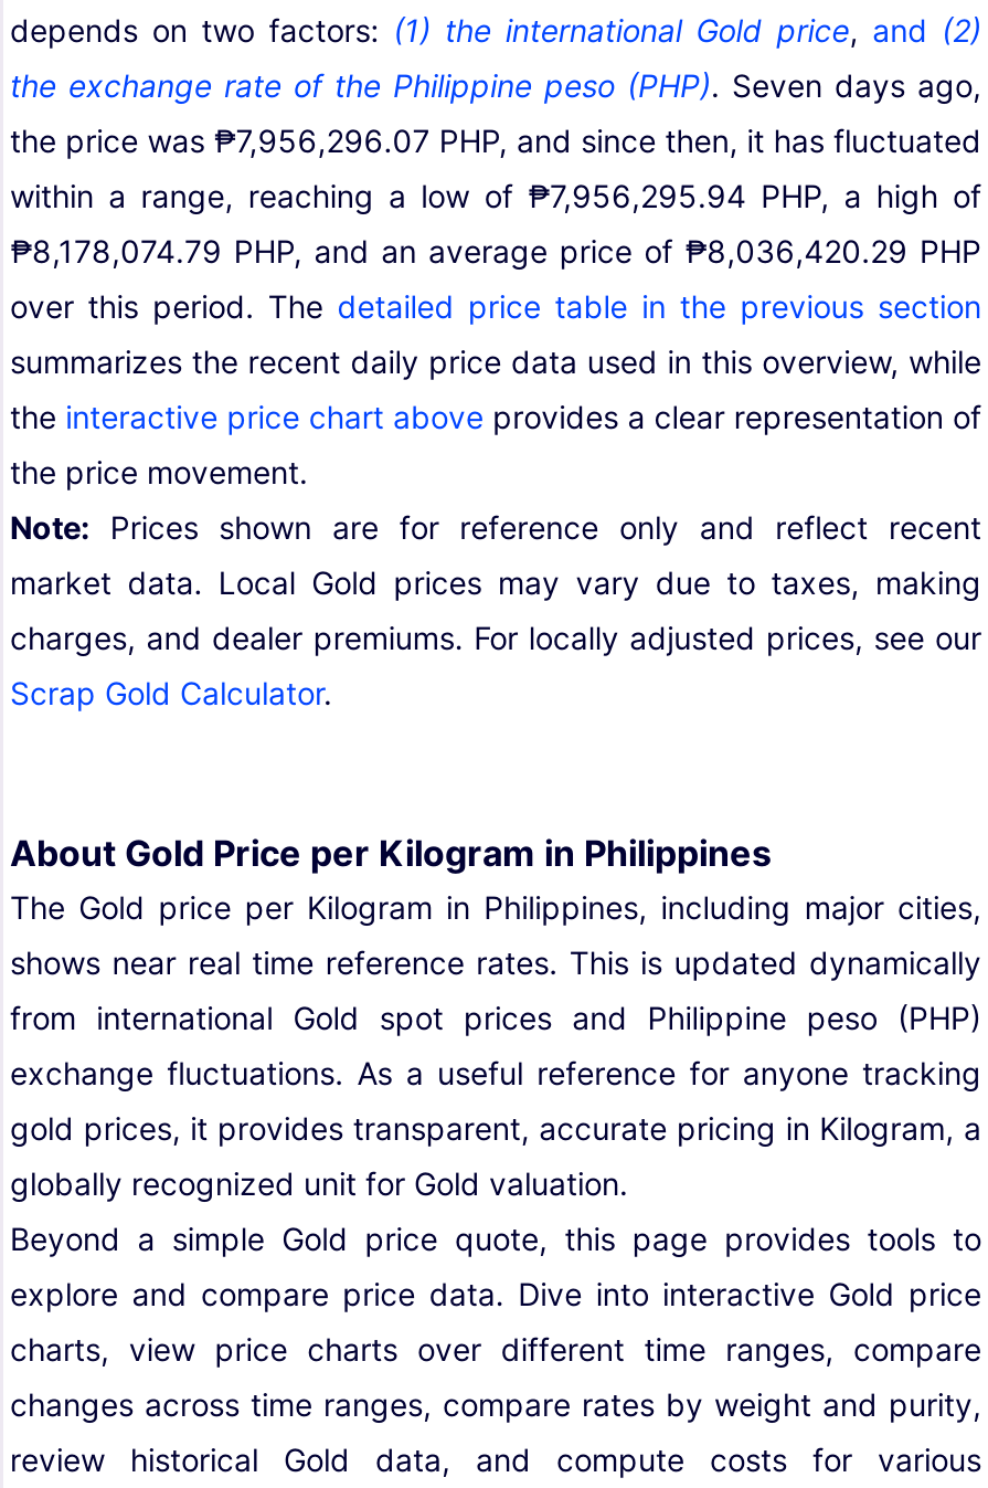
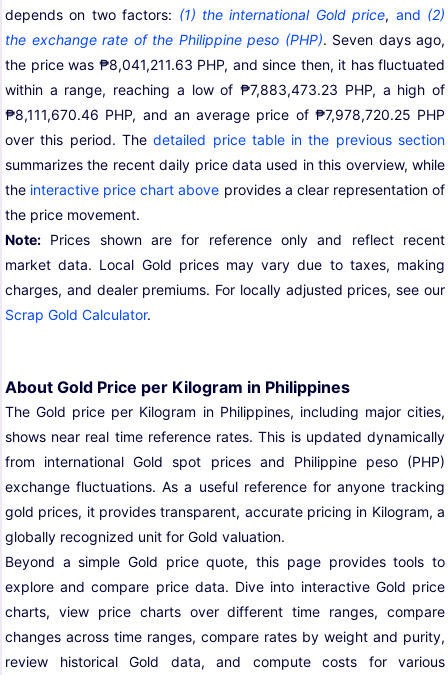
- the price was ₱7,956,296.07 PHP, and since then, it has fluctuated
+ the price was ₱8,041,211.63 PHP, and since then, it has fluctuated

- within a range, reaching a low of ₱7,956,295.94 PHP, a high of
+ within a range, reaching a low of ₱7,883,473.23 PHP, a high of

- ₱8,178,074.79 PHP, and an average price of ₱8,036,420.29 PHP
+ ₱8,111,670.46 PHP, and an average price of ₱7,978,720.25 PHP
